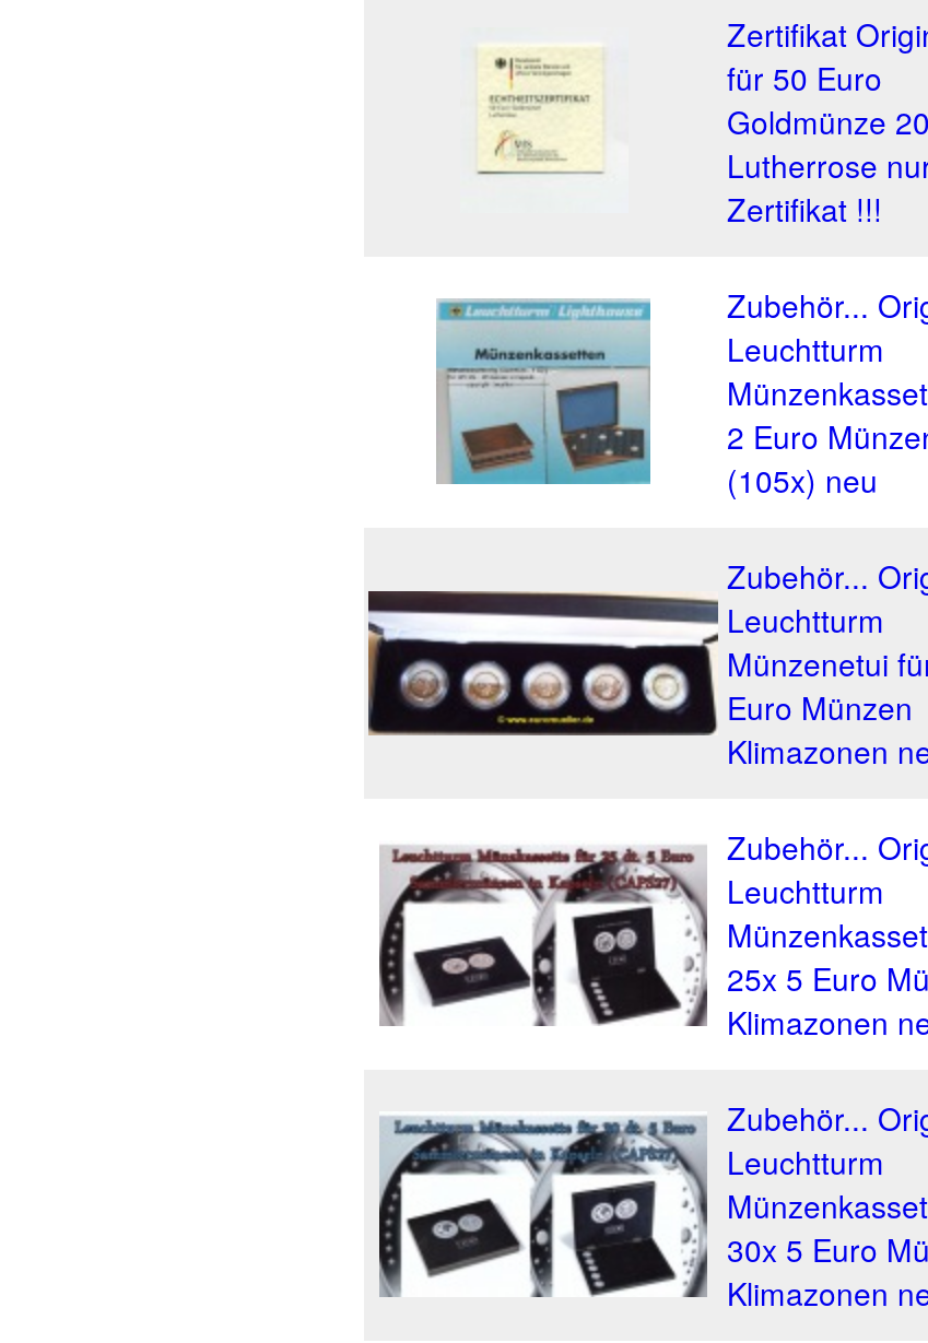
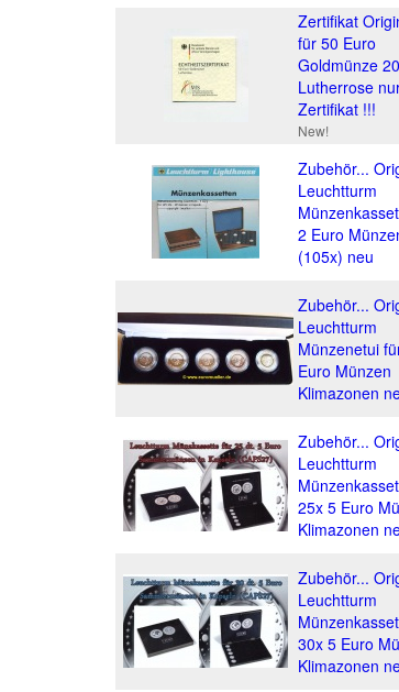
- [image]
+ [image]

+ New!
